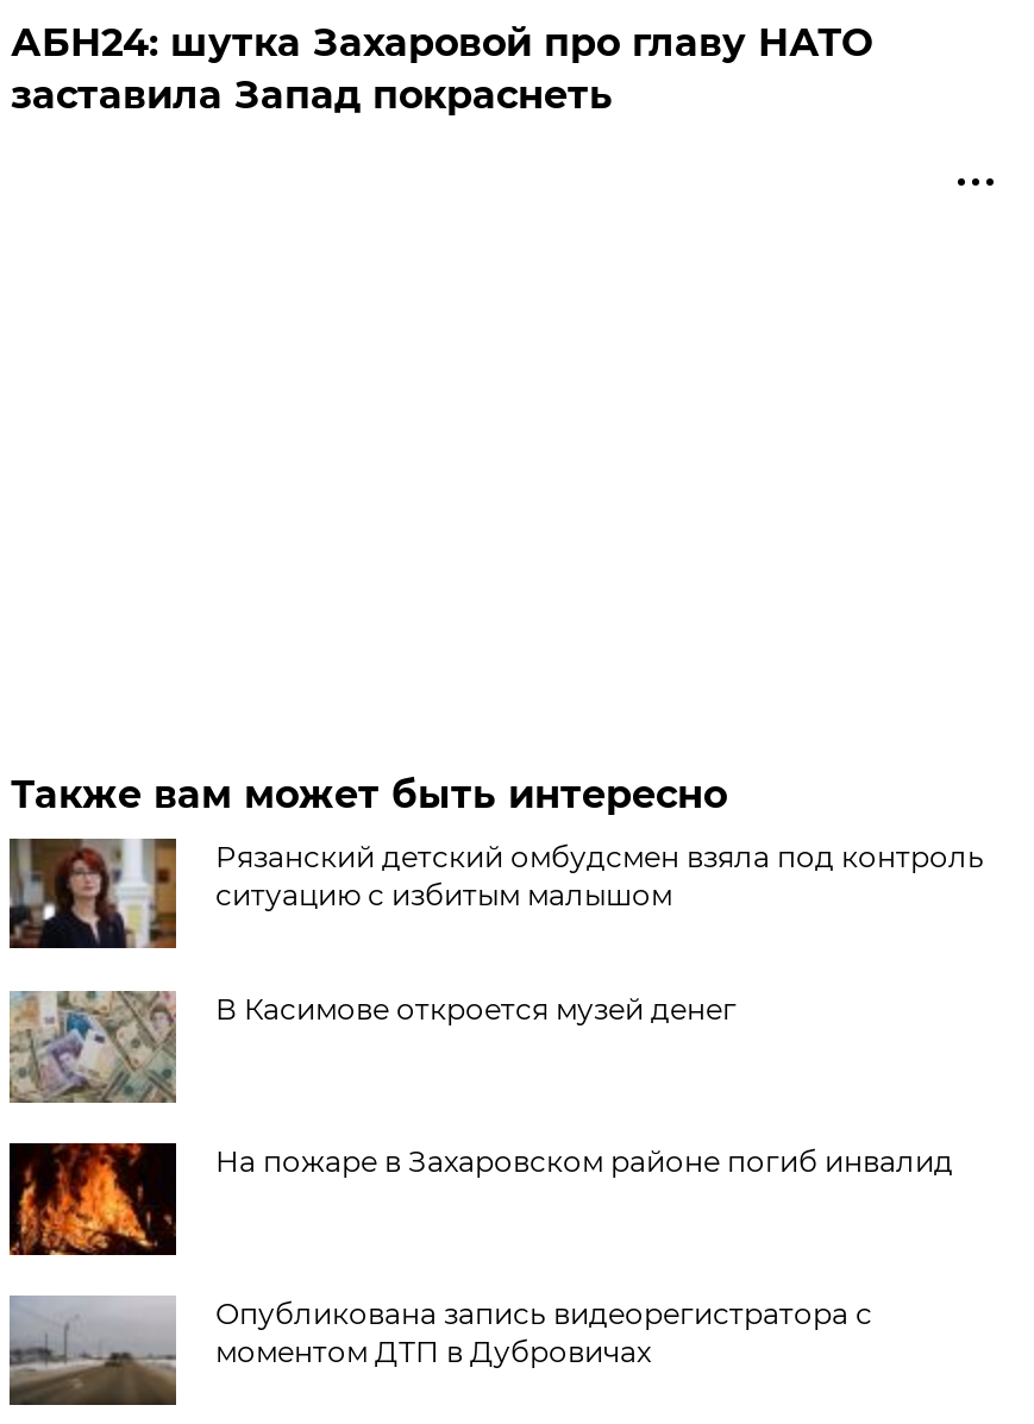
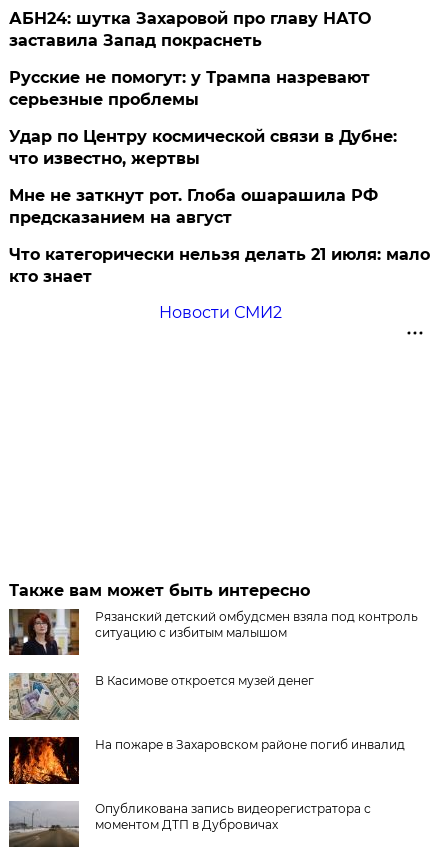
+ Русские не помогут: у Трампа назревают
+ серьезные проблемы
+ Удар по Центру космической связи в Дубне:
+ что известно, жертвы
+ Мне не заткнут рот. Глоба ошарашила РФ
+ предсказанием на август
+ Что категорически нельзя делать 21 июля: мало
+ кто знает
+ Новости СМИ2
